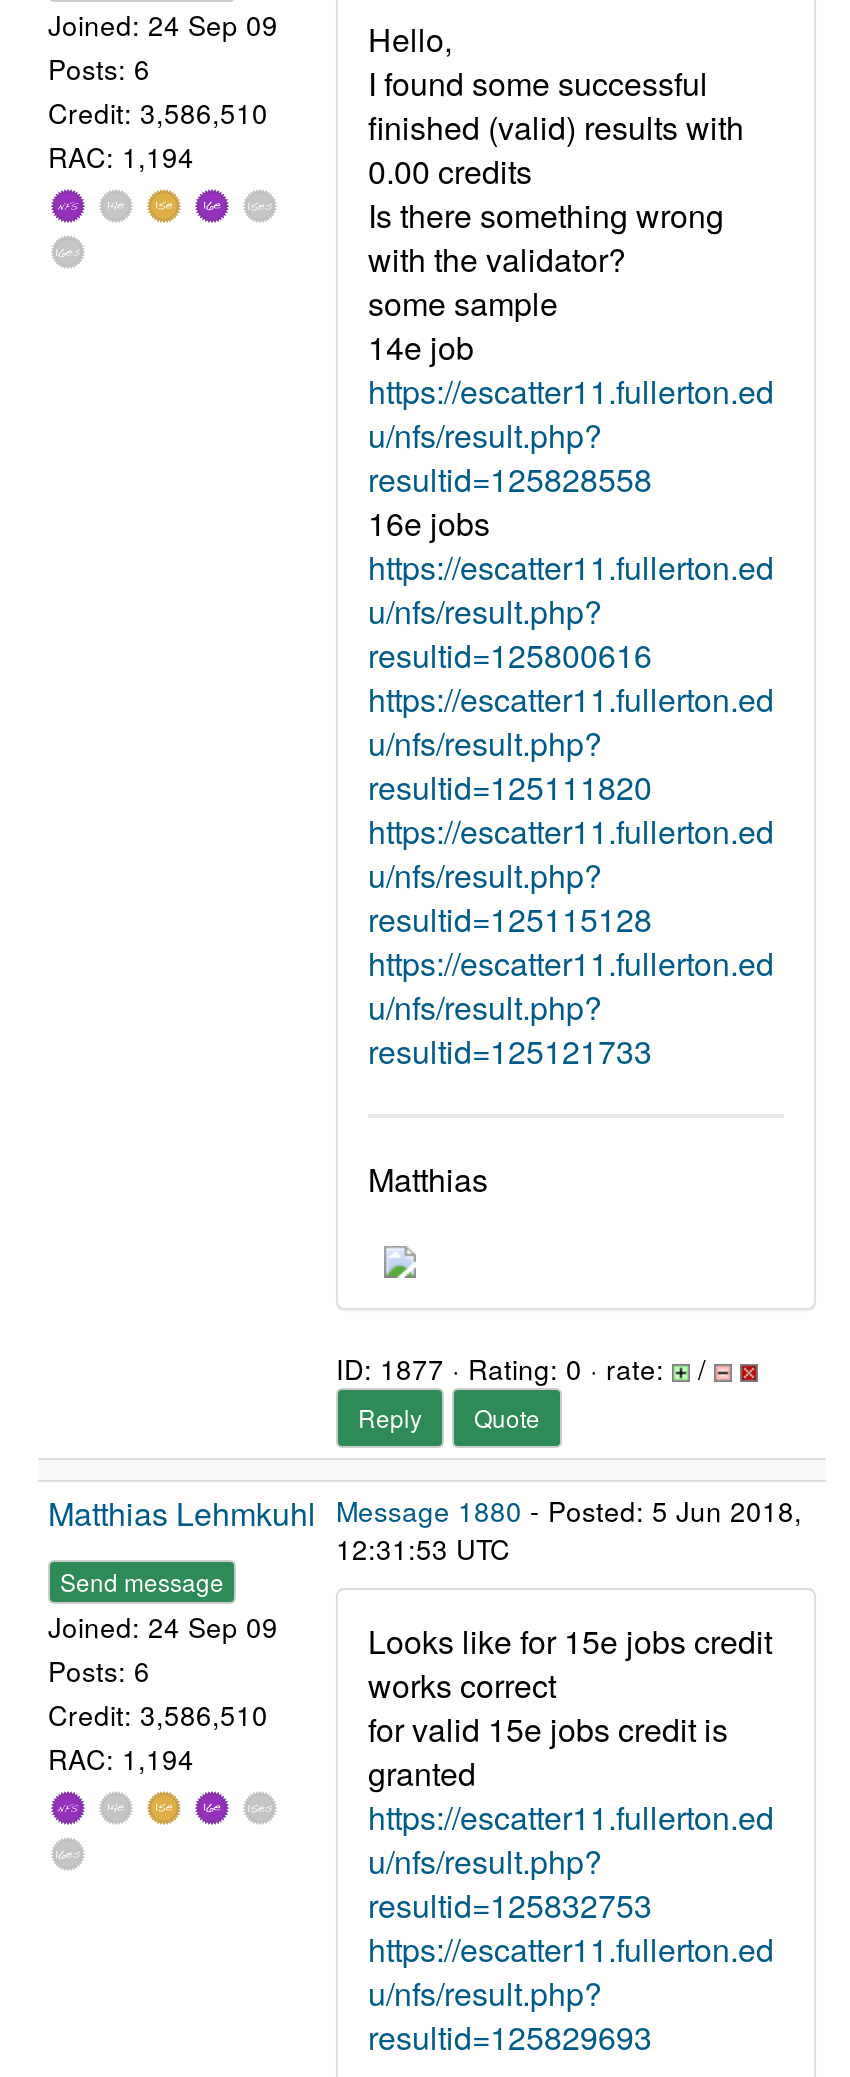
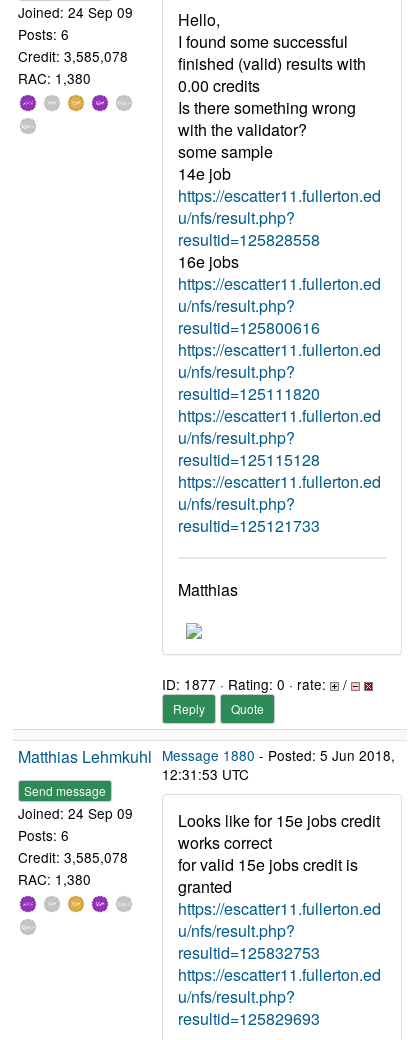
- Credit: 3,586,510
+ Credit: 3,585,078

- RAC: 1,194
+ RAC: 1,380

- Credit: 3,586,510
+ Credit: 3,585,078

- RAC: 1,194
+ RAC: 1,380
